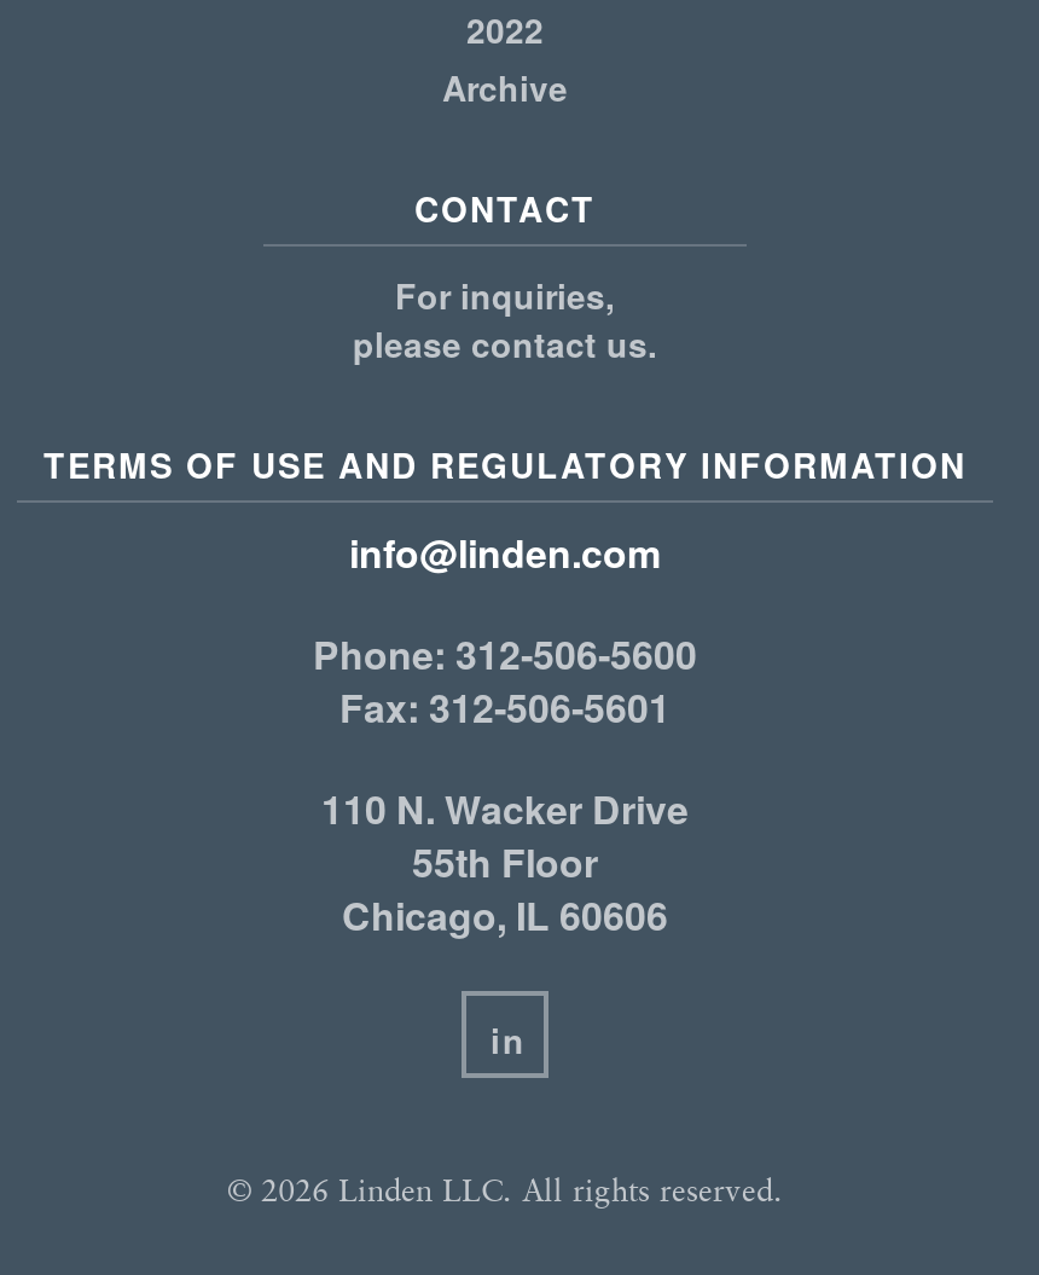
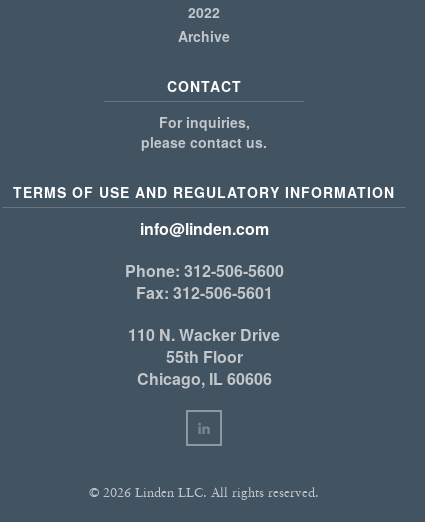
- in
